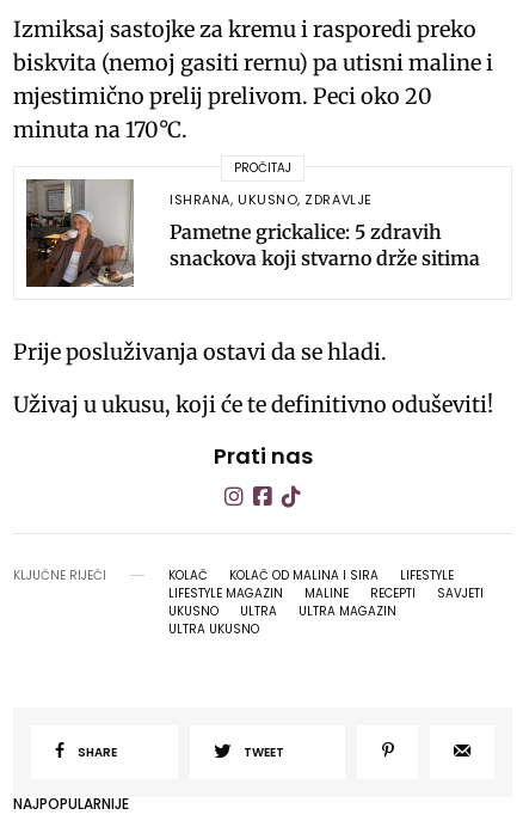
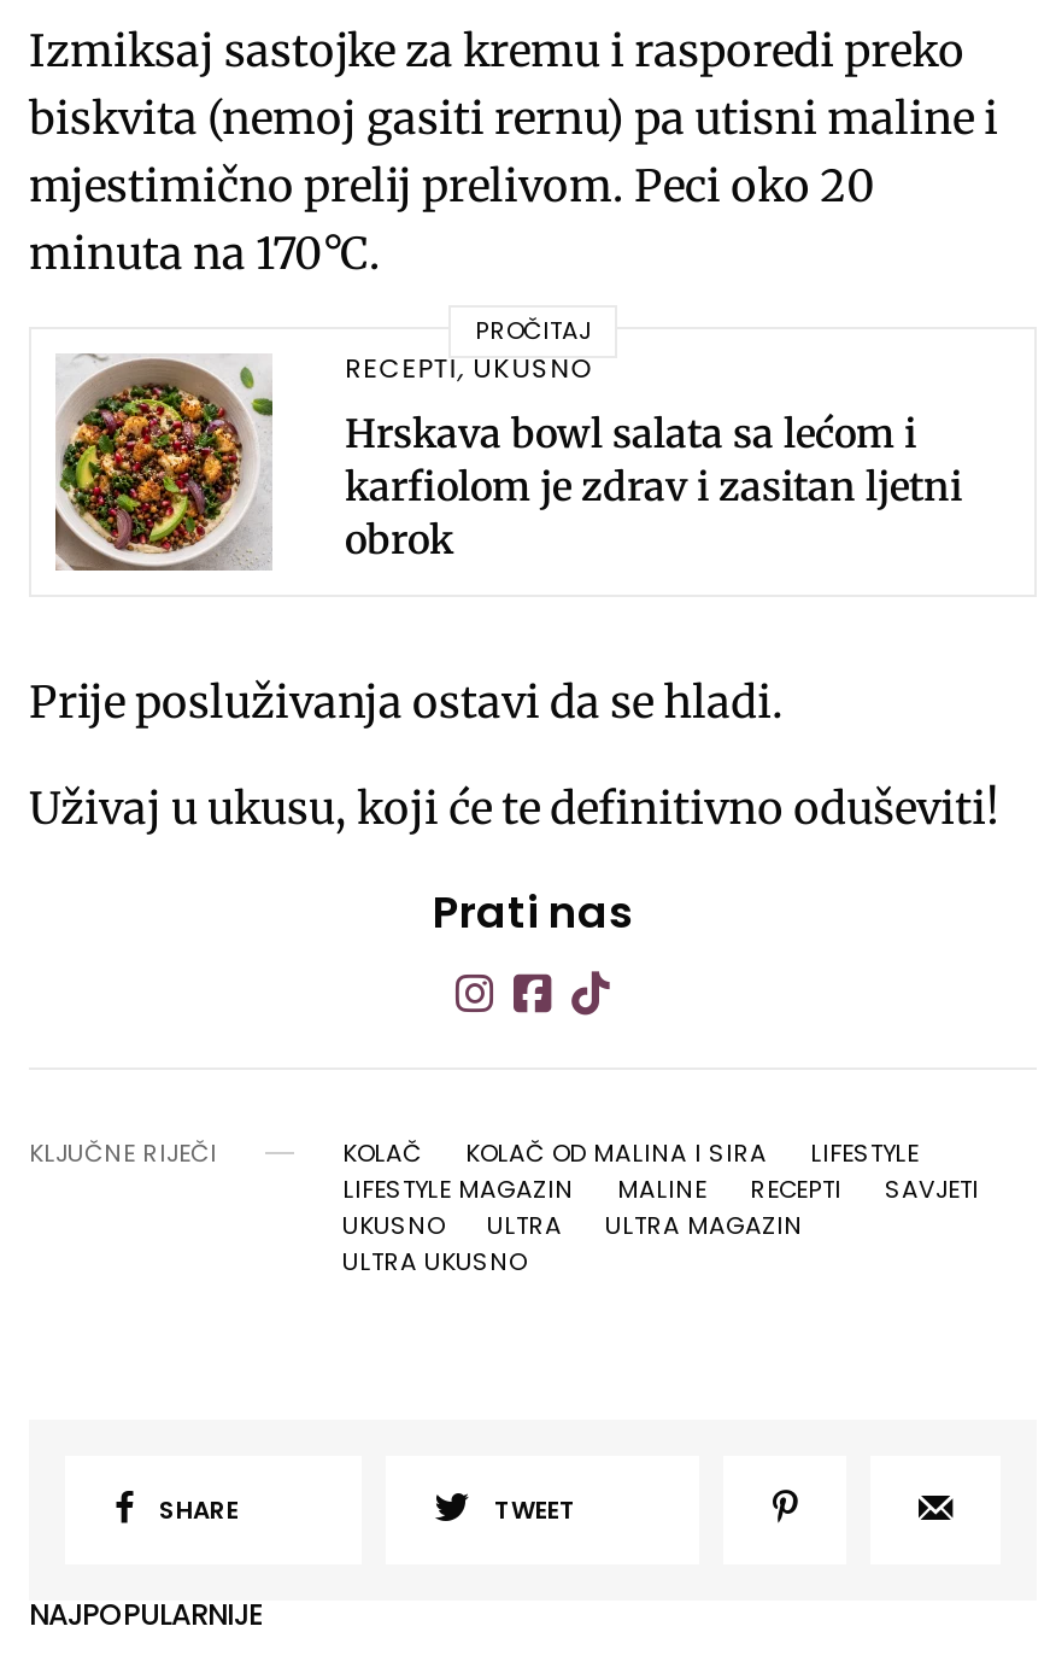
- [image]
- ISHRANA, UKUSNO, ZDRAVLJE
- Pametne grickalice: 5 zdravih
- snackova koji stvarno drže sitima
+ [image]
+ RECEPTI, UKUSNO
+ Hrskava bowl salata sa lećom i
+ karfiolom je zdrav i zasitan ljetni
+ obrok
